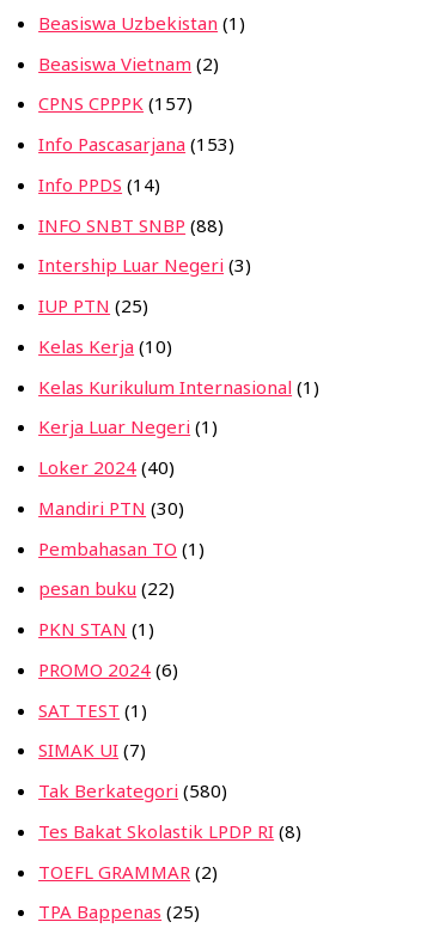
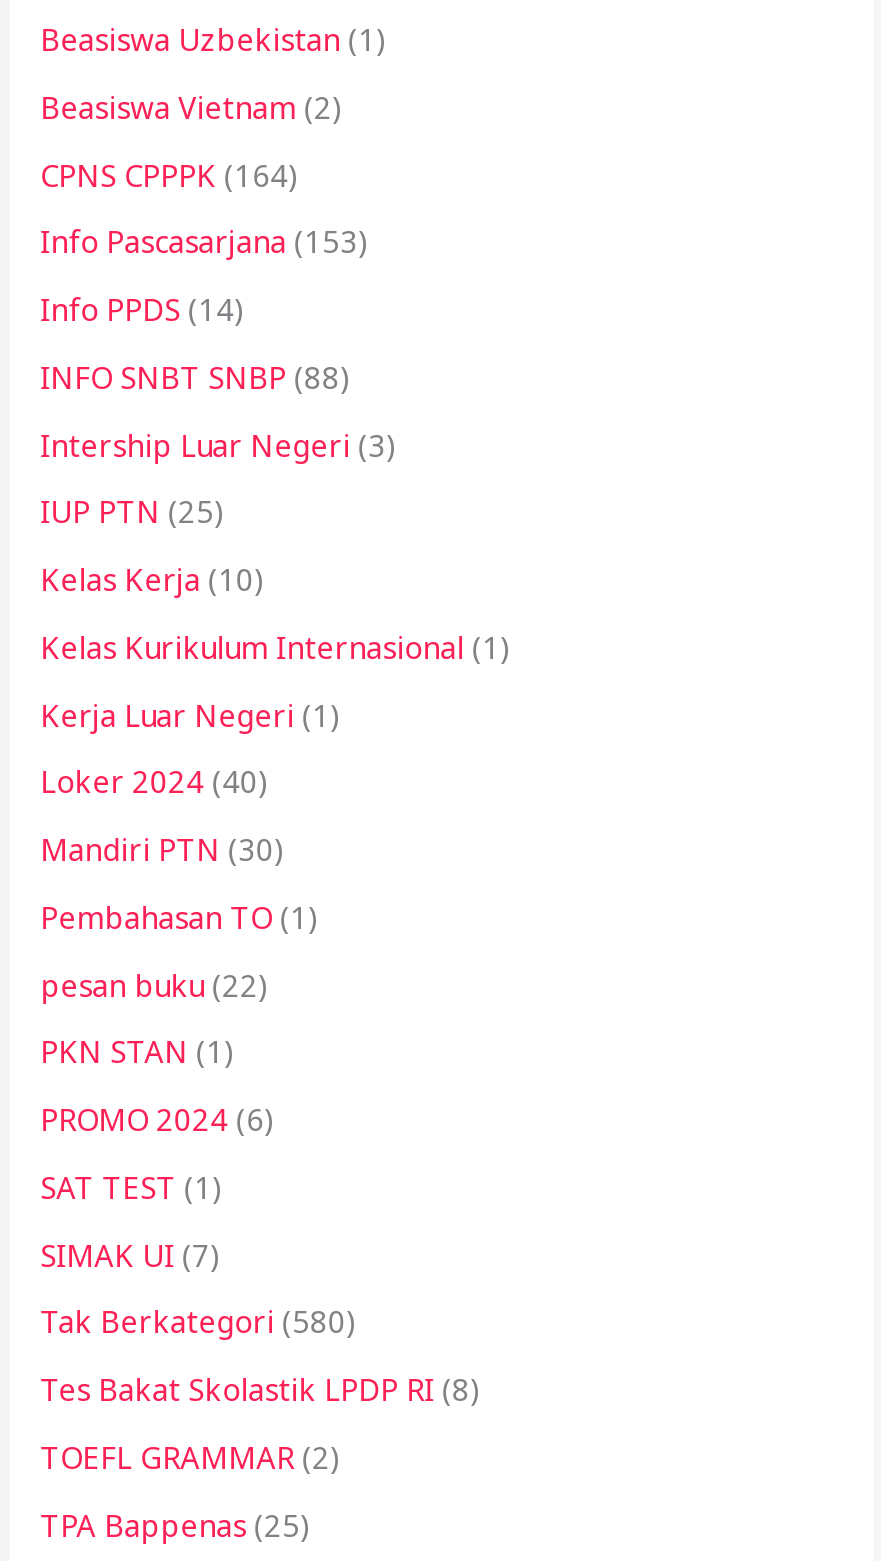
- CPNS CPPPK (157)
+ CPNS CPPPK (164)
